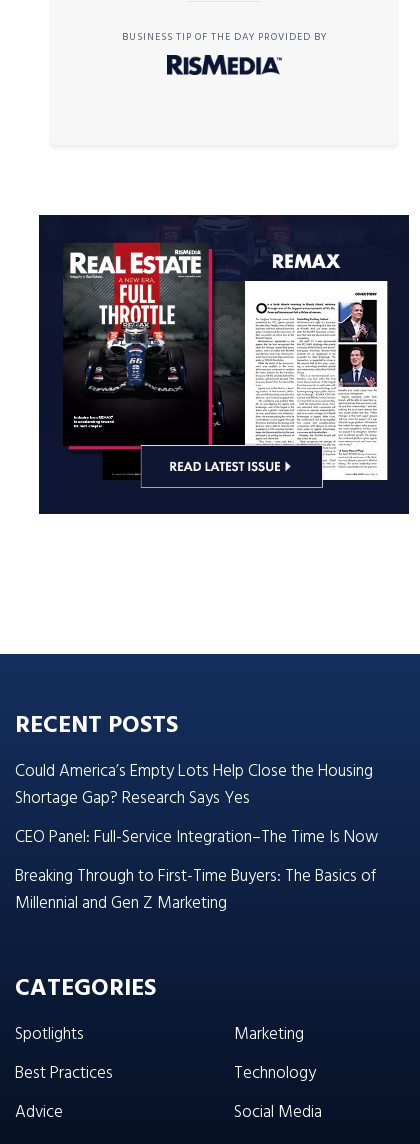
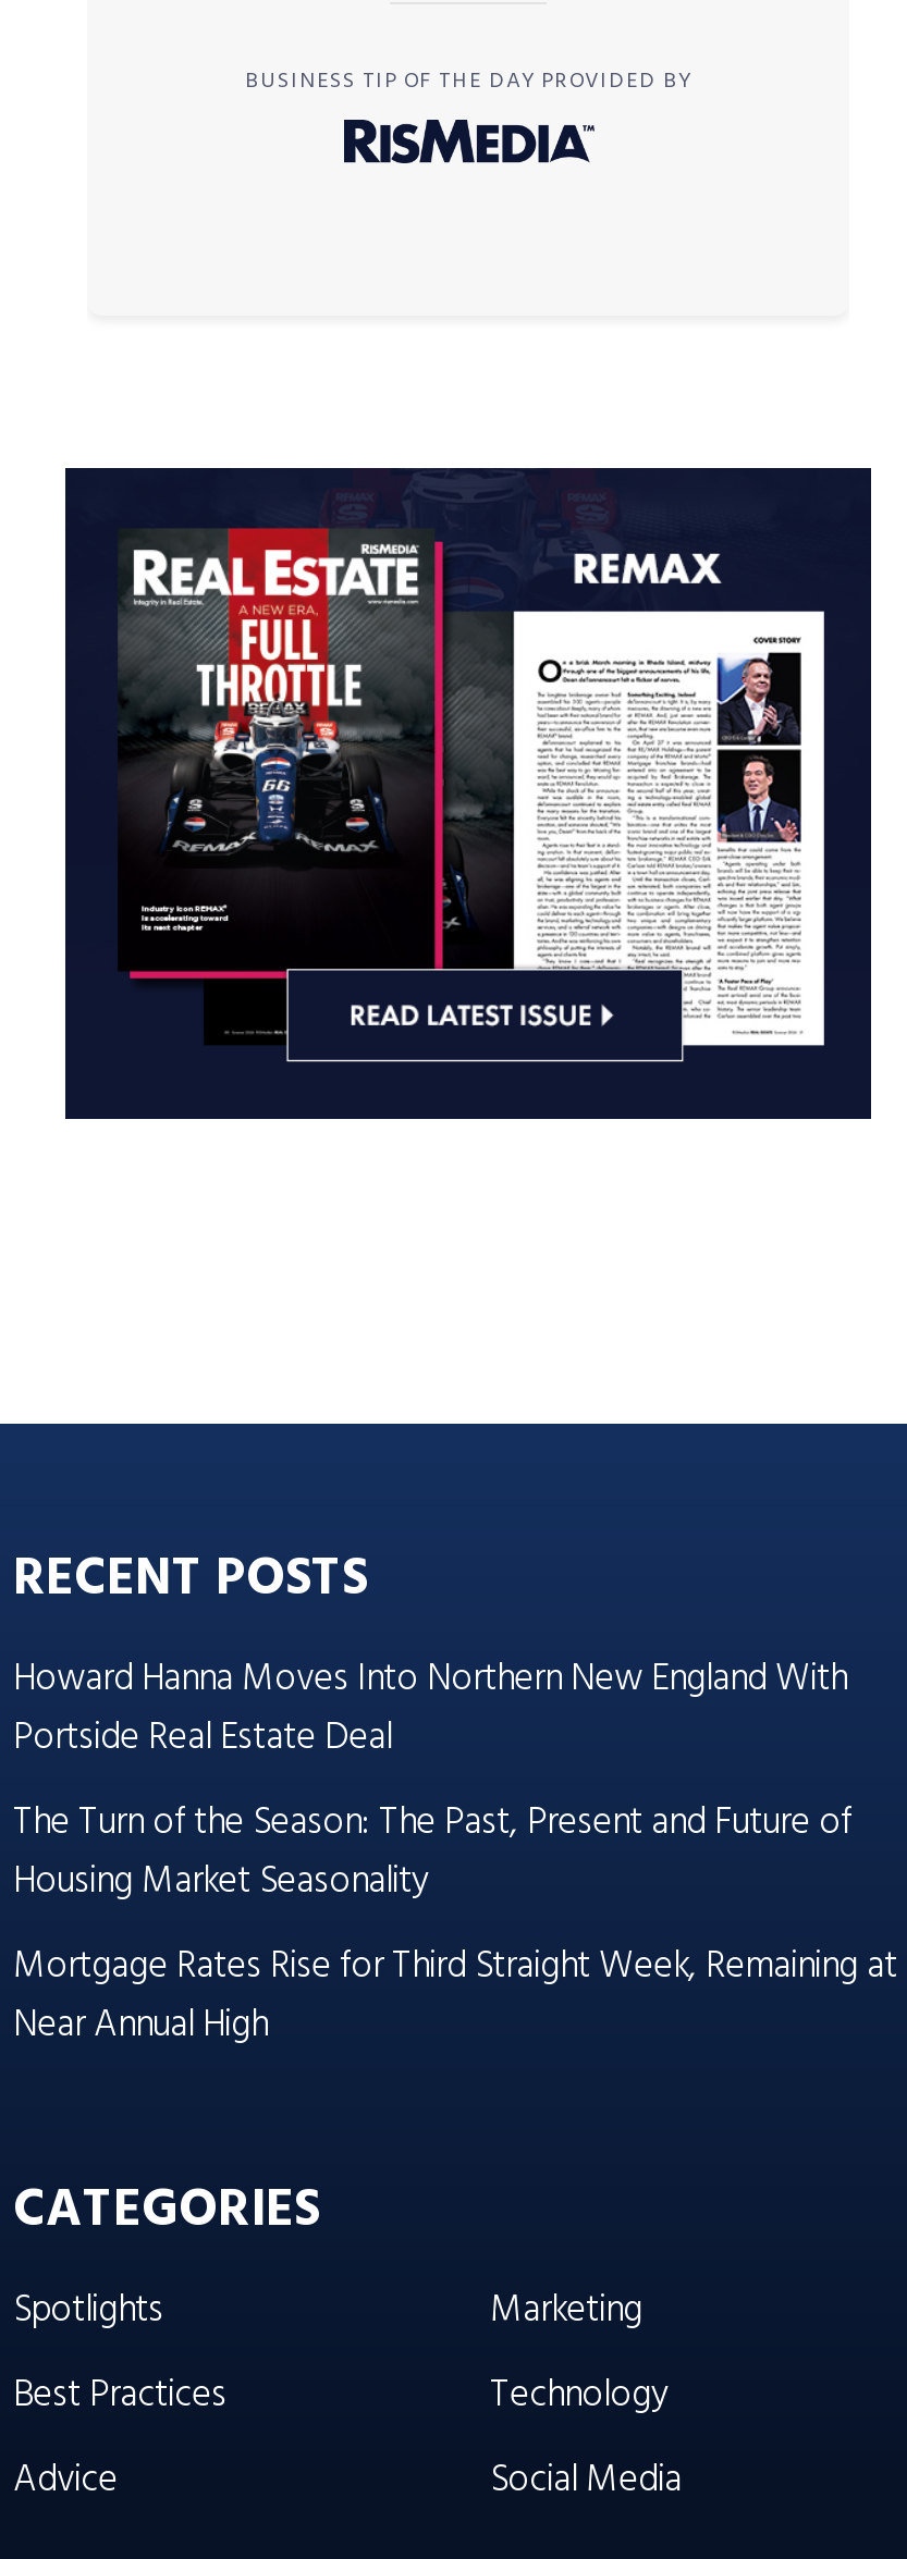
- Could America’s Empty Lots Help Close the Housing
- Shortage Gap? Research Says Yes
- CEO Panel: Full-Service Integration–The Time Is Now
- Breaking Through to First-Time Buyers: The Basics of
- Millennial and Gen Z Marketing
+ Howard Hanna Moves Into Northern New England With
+ Portside Real Estate Deal
+ The Turn of the Season: The Past, Present and Future of
+ Housing Market Seasonality
+ Mortgage Rates Rise for Third Straight Week, Remaining at
+ Near Annual High
